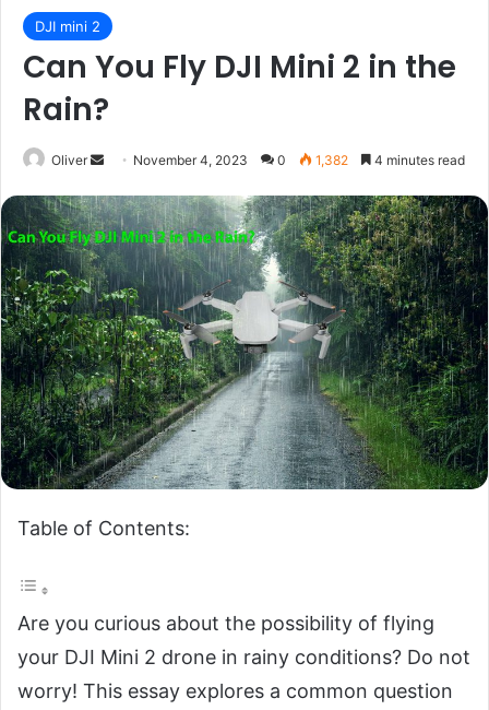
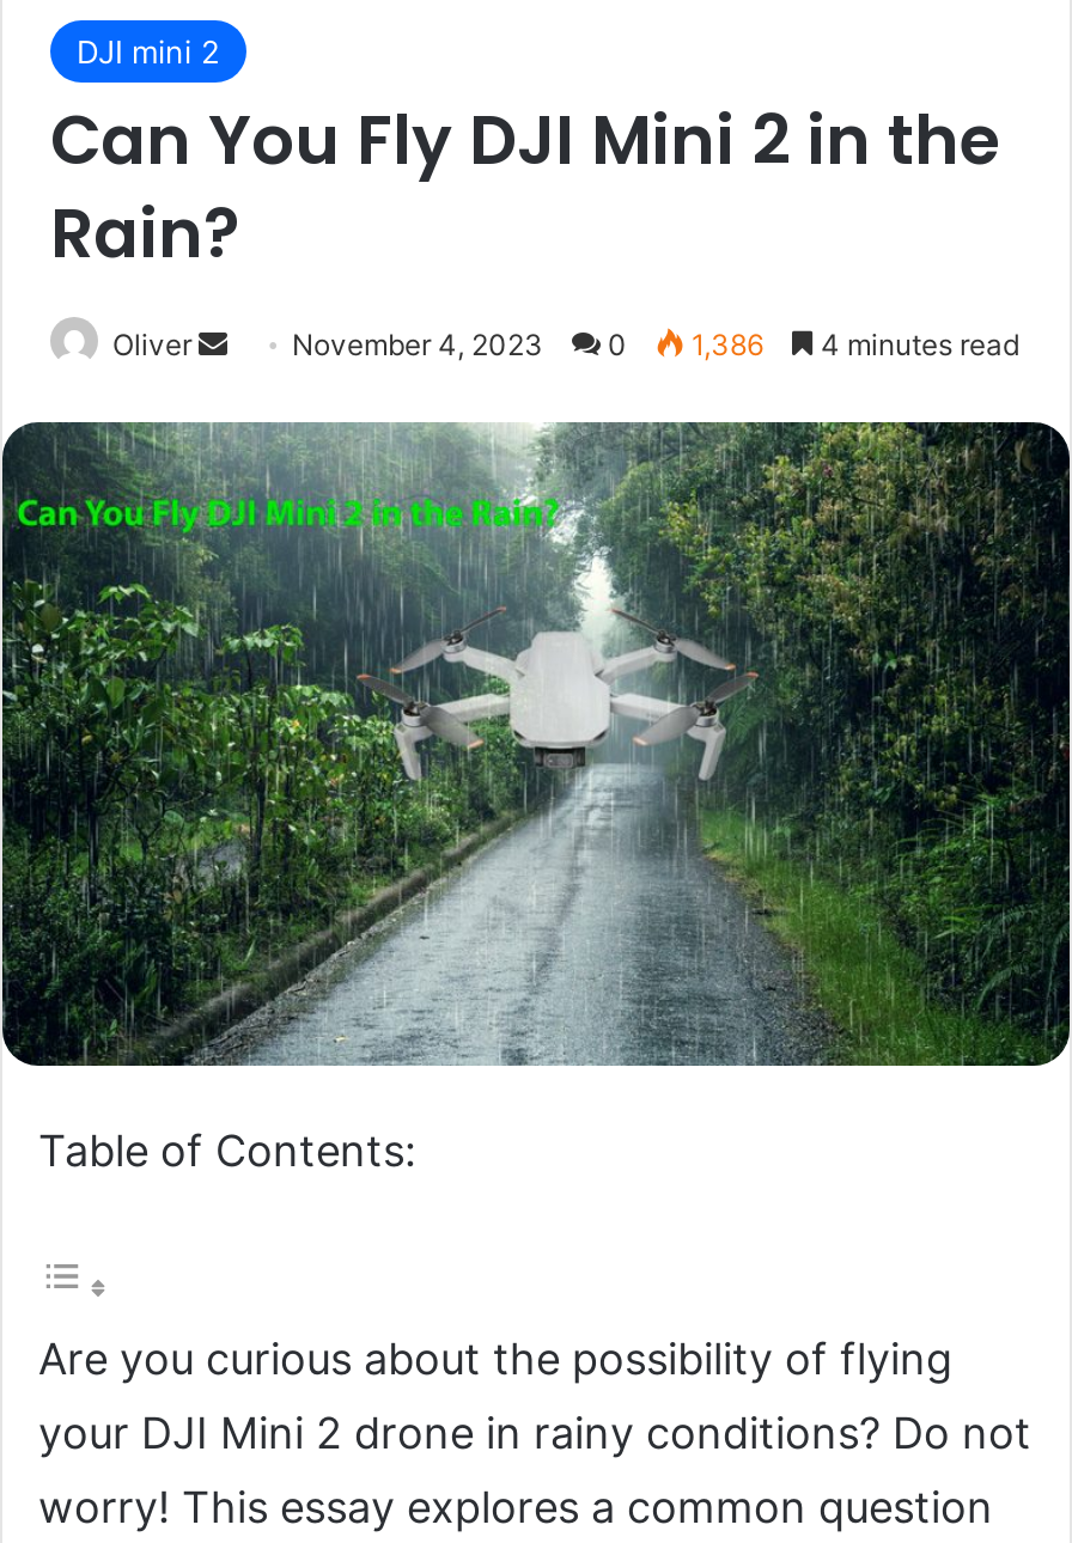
- 1,382
+ 1,386
